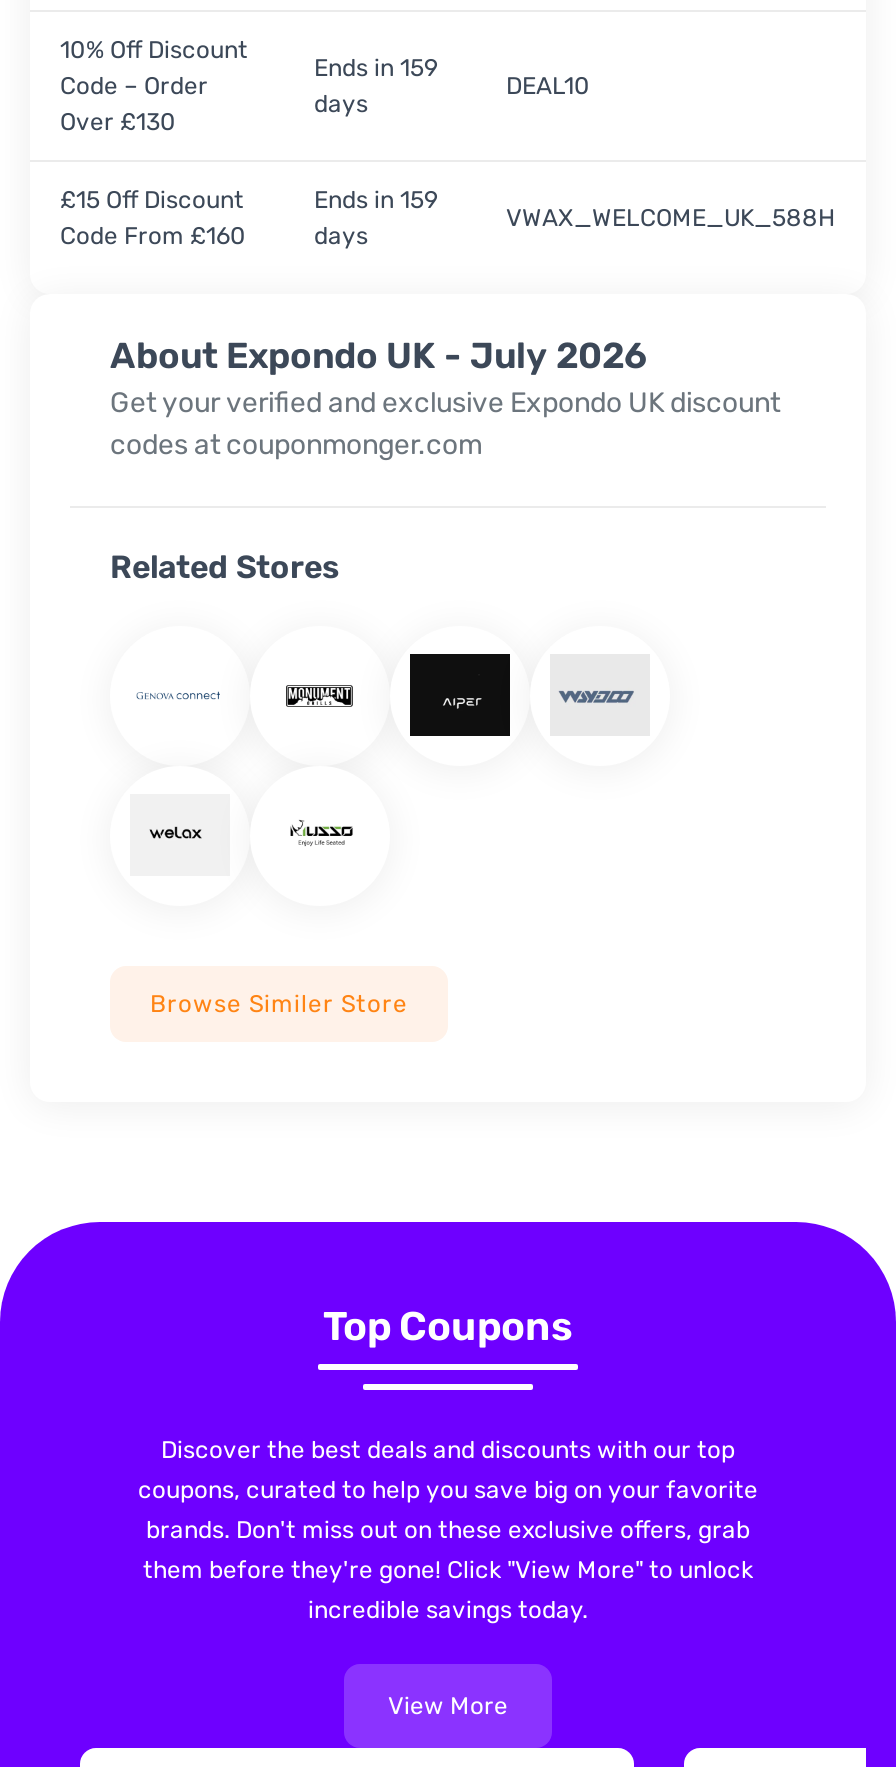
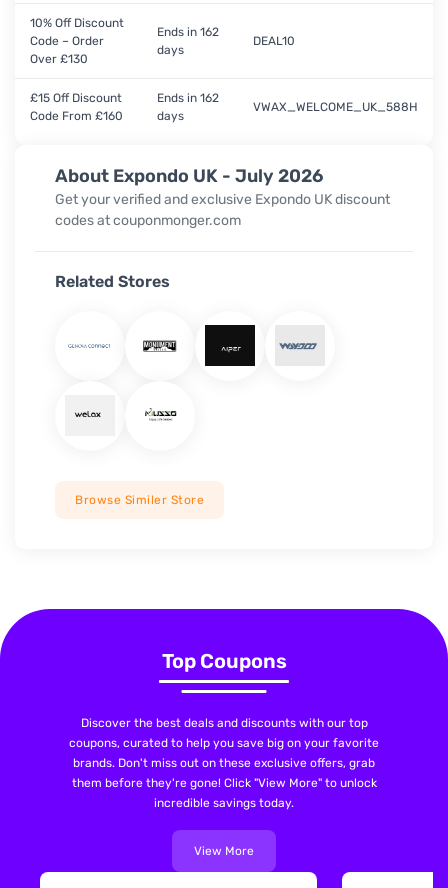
- Ends in 159
+ Ends in 162

- Ends in 159
+ Ends in 162
